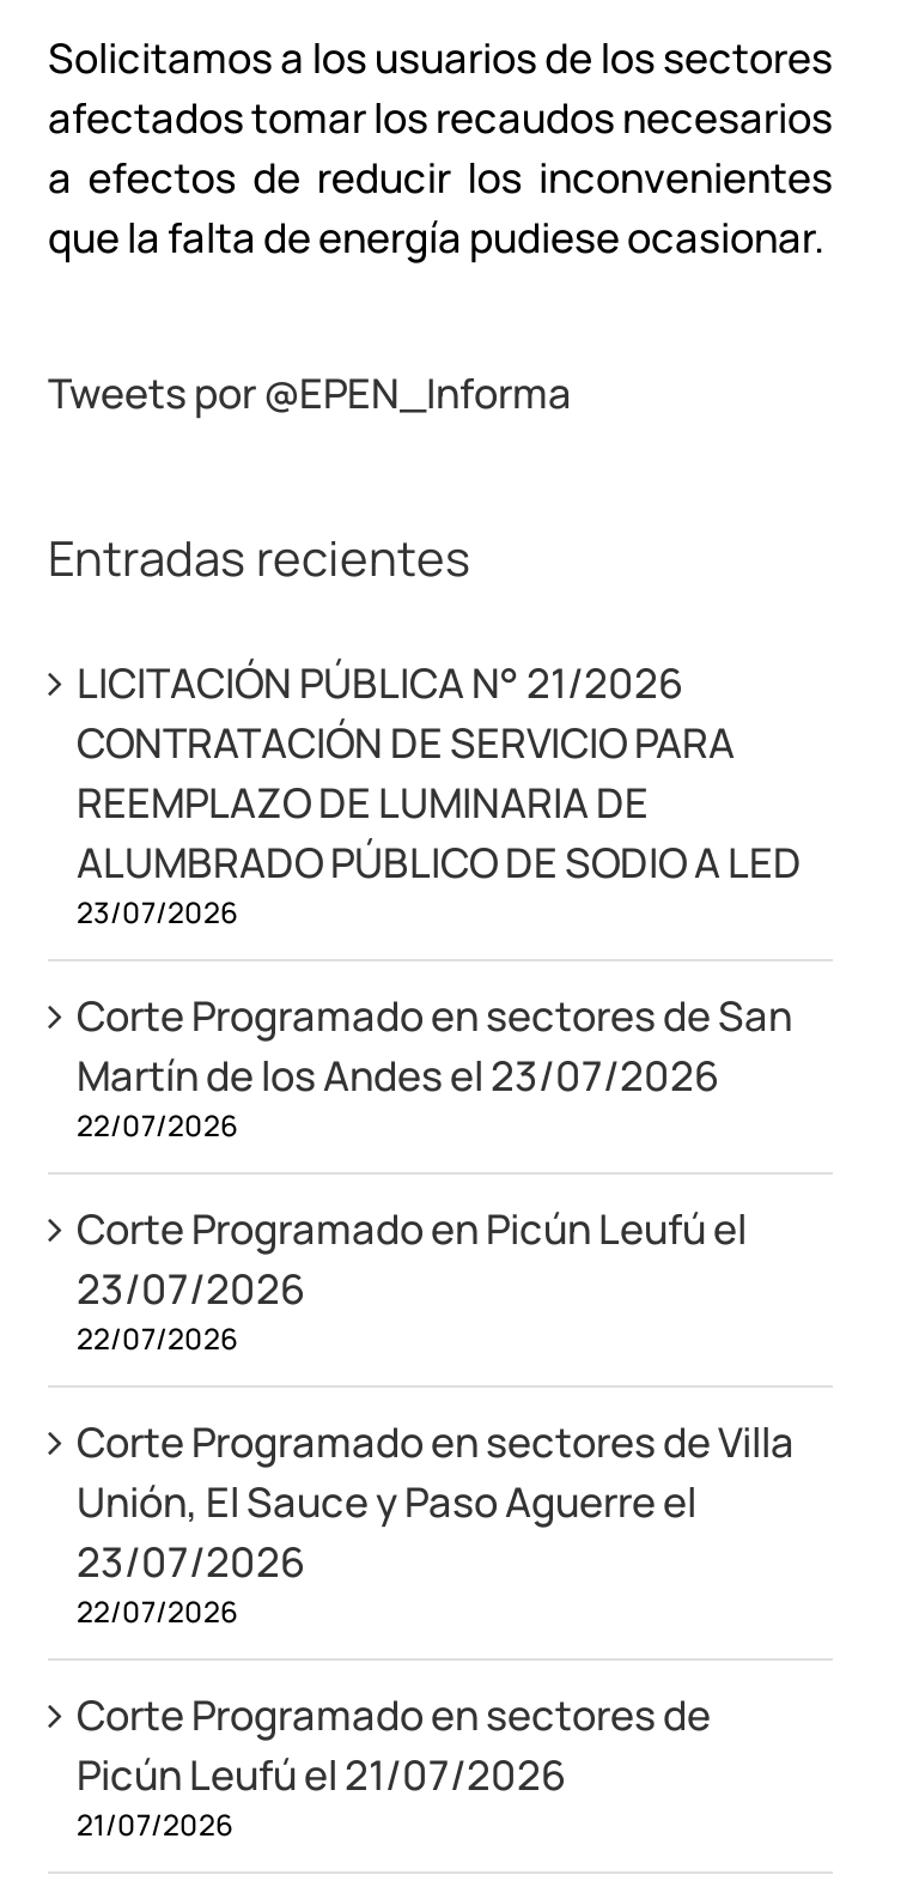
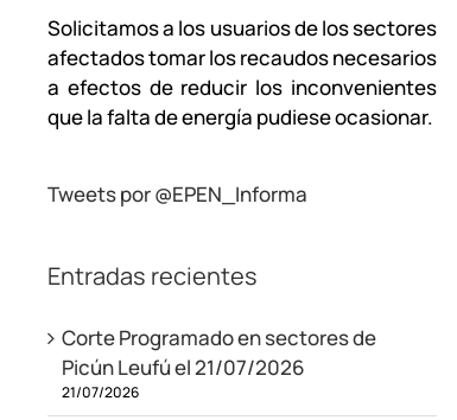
- LICITACIÓN PÚBLICA N° 21/2026
- CONTRATACIÓN DE SERVICIO PARA
- REEMPLAZO DE LUMINARIA DE
- ALUMBRADO PÚBLICO DE SODIO A LED
- 23/07/2026
- Corte Programado en sectores de San
- Martín de los Andes el 23/07/2026
- 22/07/2026
- Corte Programado en Picún Leufú el
- 23/07/2026
- 22/07/2026
- Corte Programado en sectores de Villa
- Unión, El Sauce y Paso Aguerre el
- 23/07/2026
- 22/07/2026
